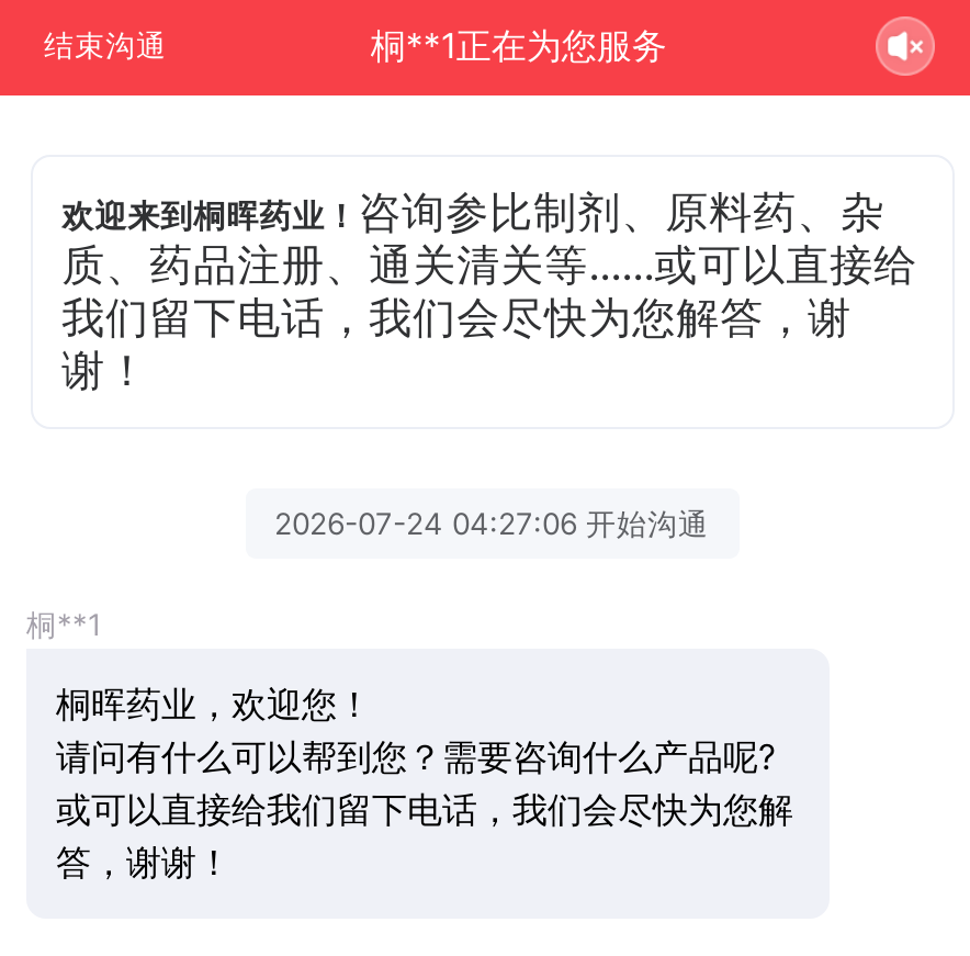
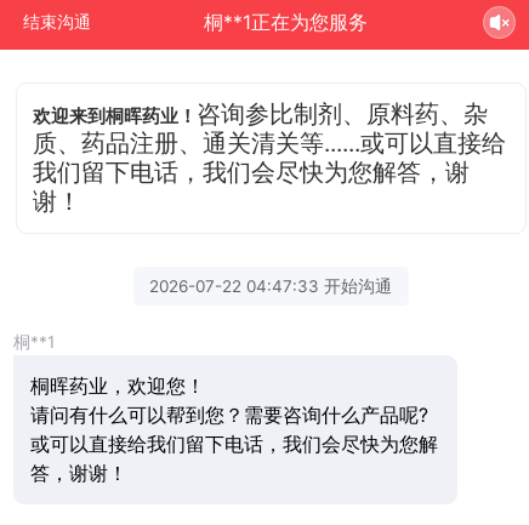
- 2026-07-24 04:27:06 开始沟通
+ 2026-07-22 04:47:33 开始沟通
